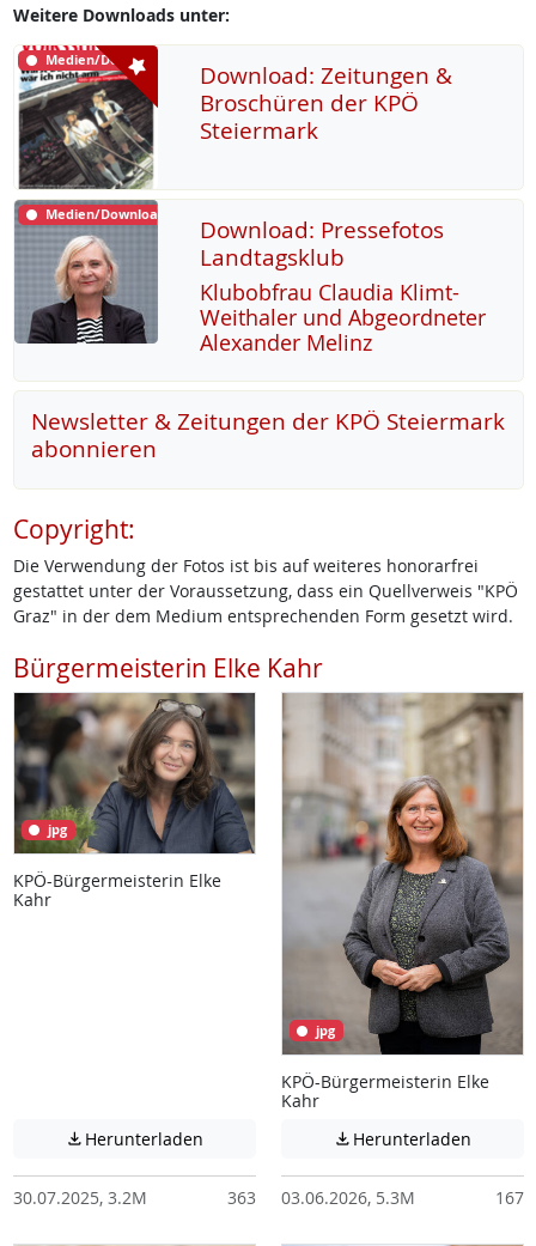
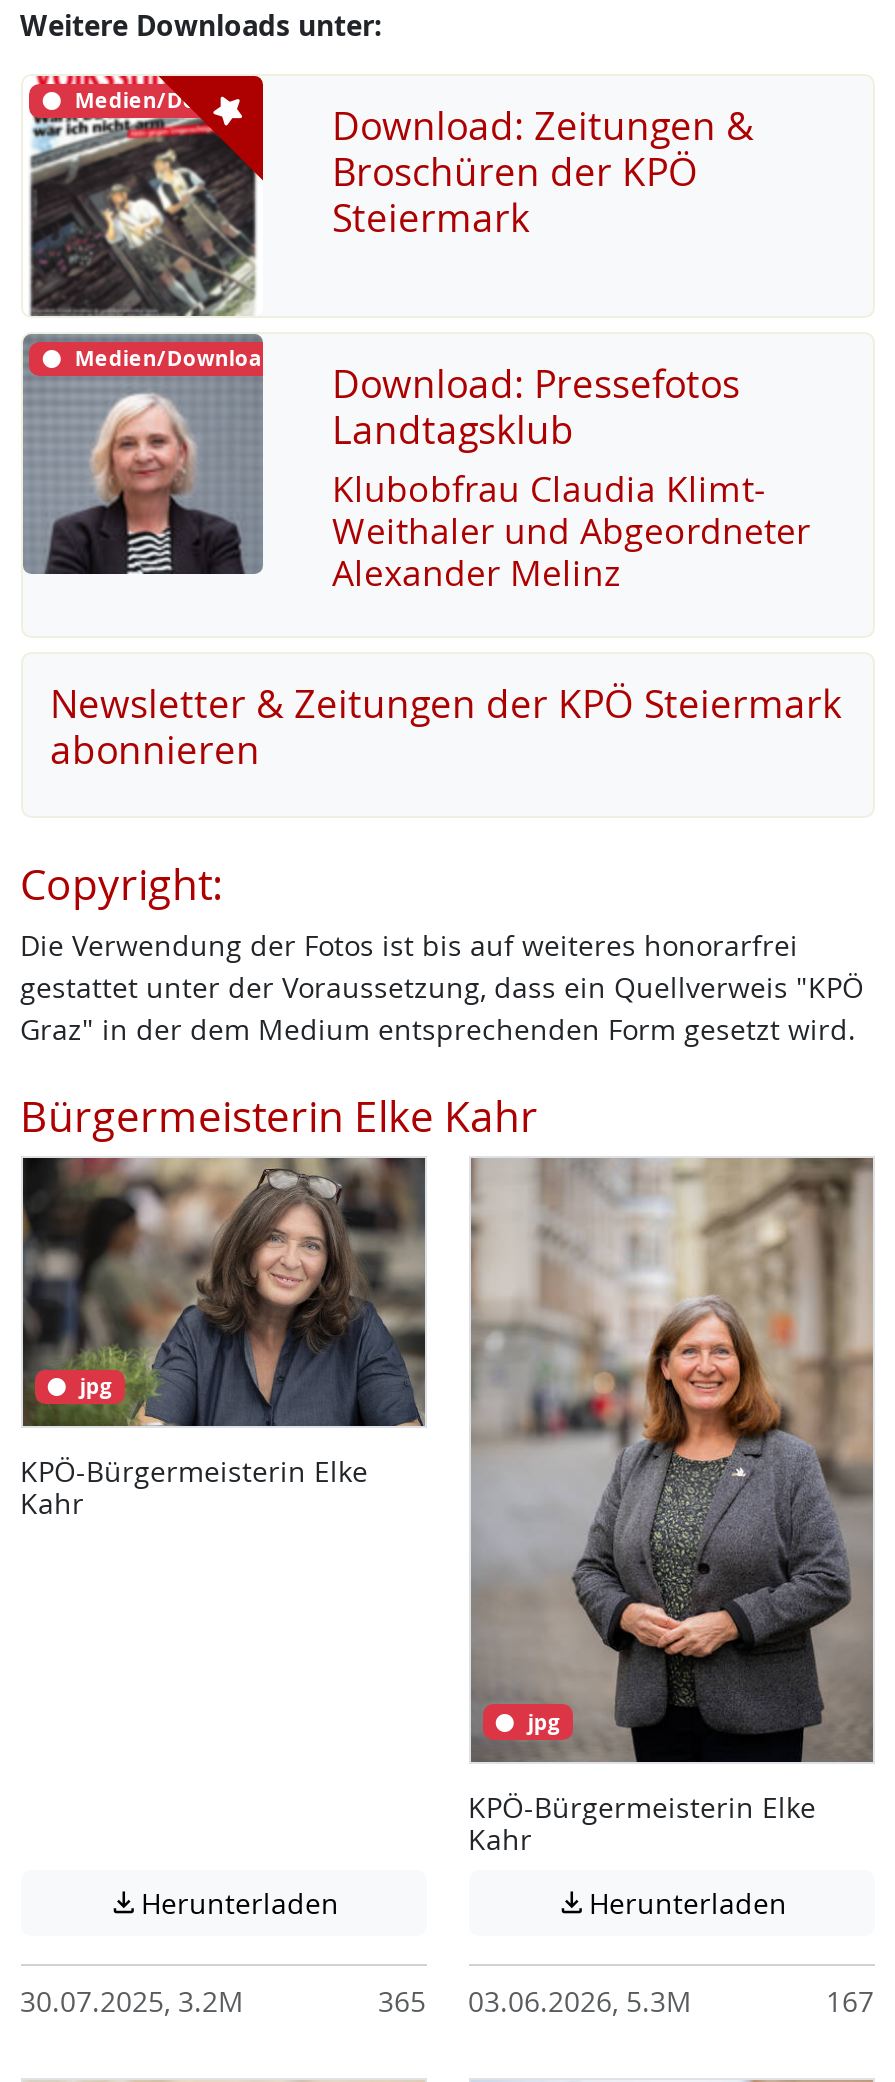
- 363 03.06.2026, 5.3M
+ 365 03.06.2026, 5.3M
